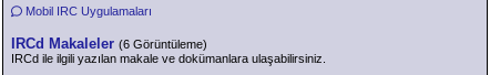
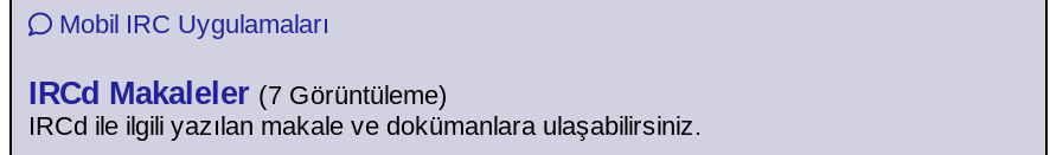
- IRCd Makaleler (6 Görüntüleme)
+ IRCd Makaleler (7 Görüntüleme)
